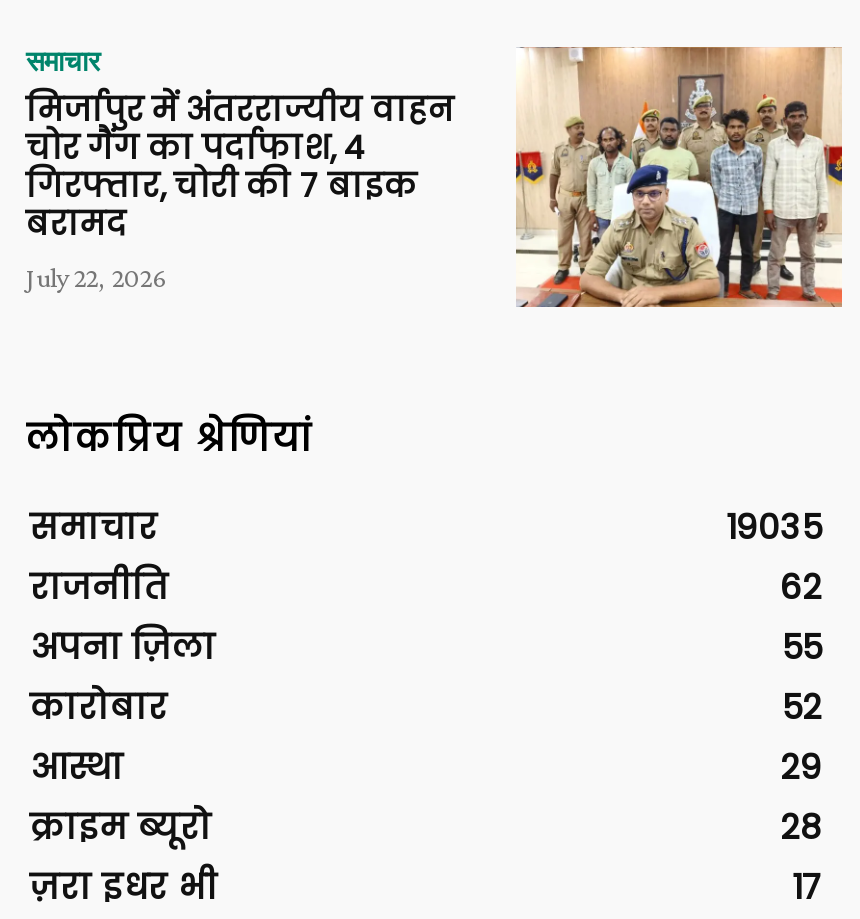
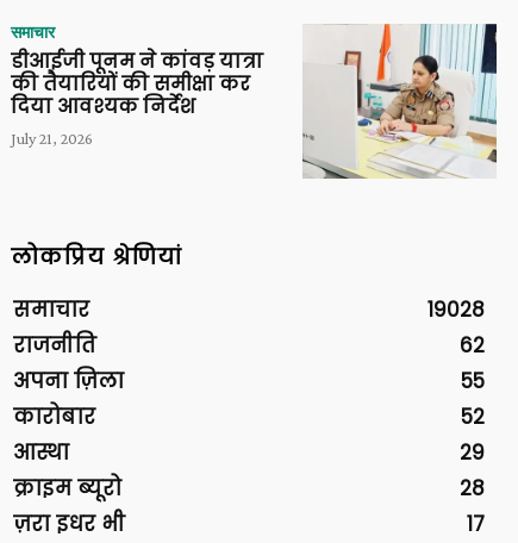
- [image]
- मिर्जापुर में अंतरराज्यीय वाहन
- चोर गैंग का पर्दाफाश, 4
- गिरफ्तार, चोरी की 7 बाइक
- बरामद
- July 22, 2026
+ [image]
+ डीआईजी पूनम ने कांवड़ यात्रा
+ की तैयारियों की समीक्षा कर
+ दिया आवश्यक निर्देश
+ July 21, 2026

- 19035
+ 19028
